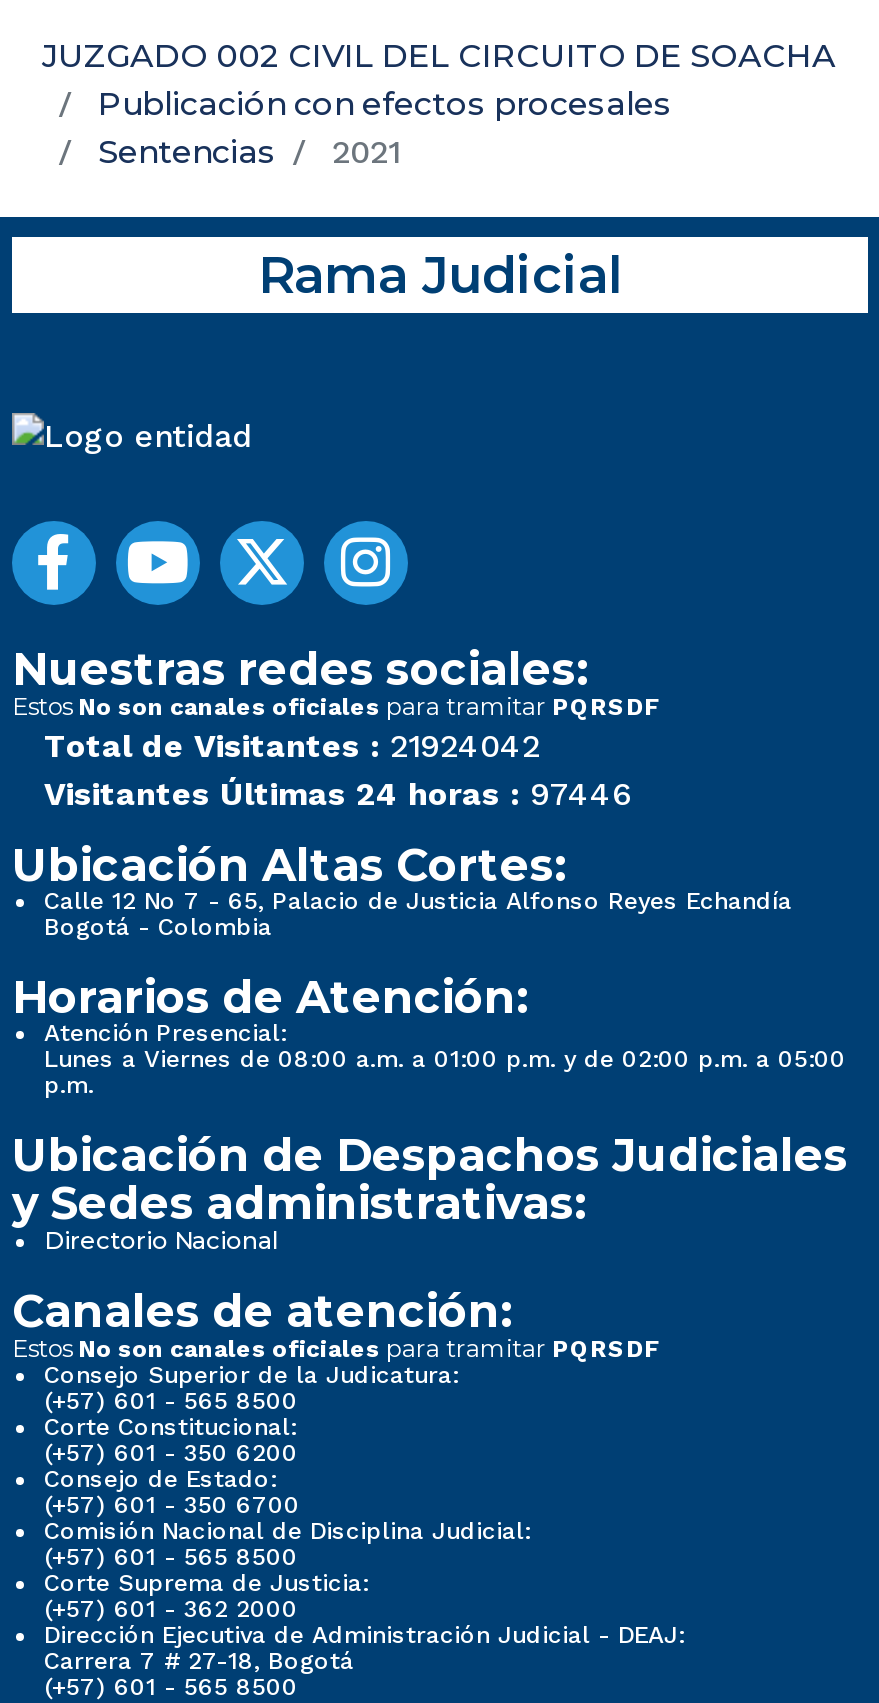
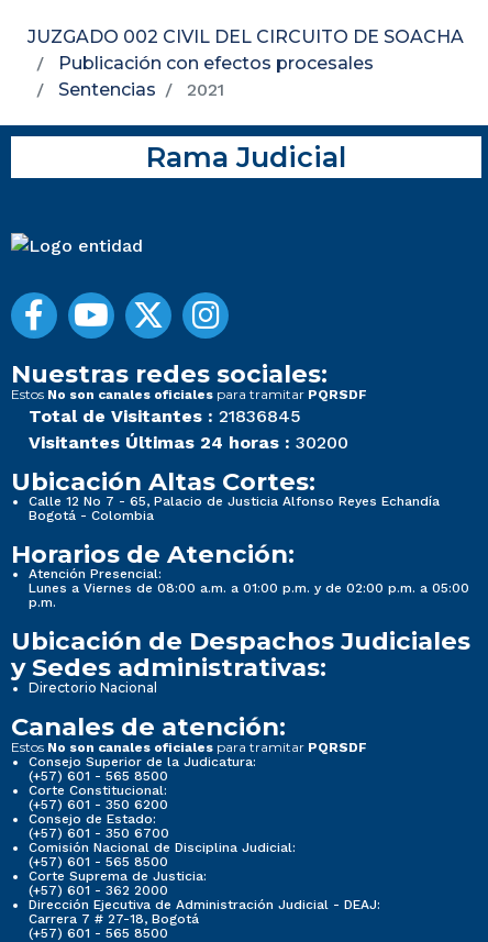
- Total de Visitantes : 21924042
+ Total de Visitantes : 21836845

- Visitantes Últimas 24 horas : 97446
+ Visitantes Últimas 24 horas : 30200
